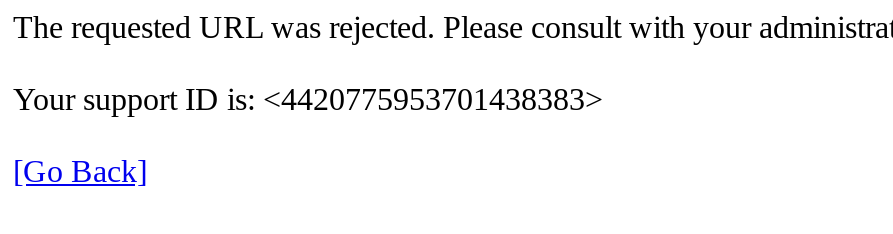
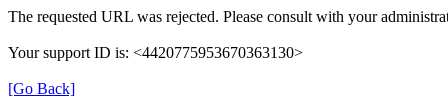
- Your support ID is: <4420775953701438383>
+ Your support ID is: <4420775953670363130>
